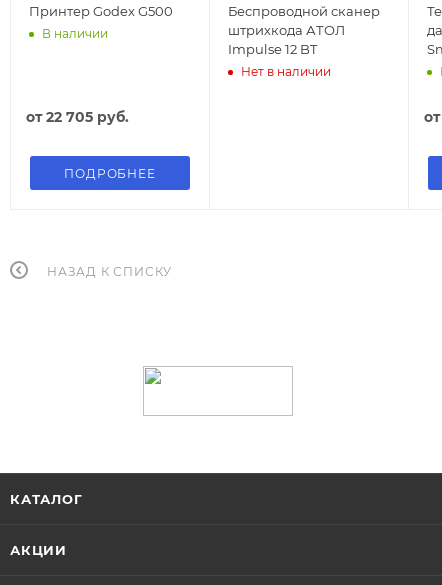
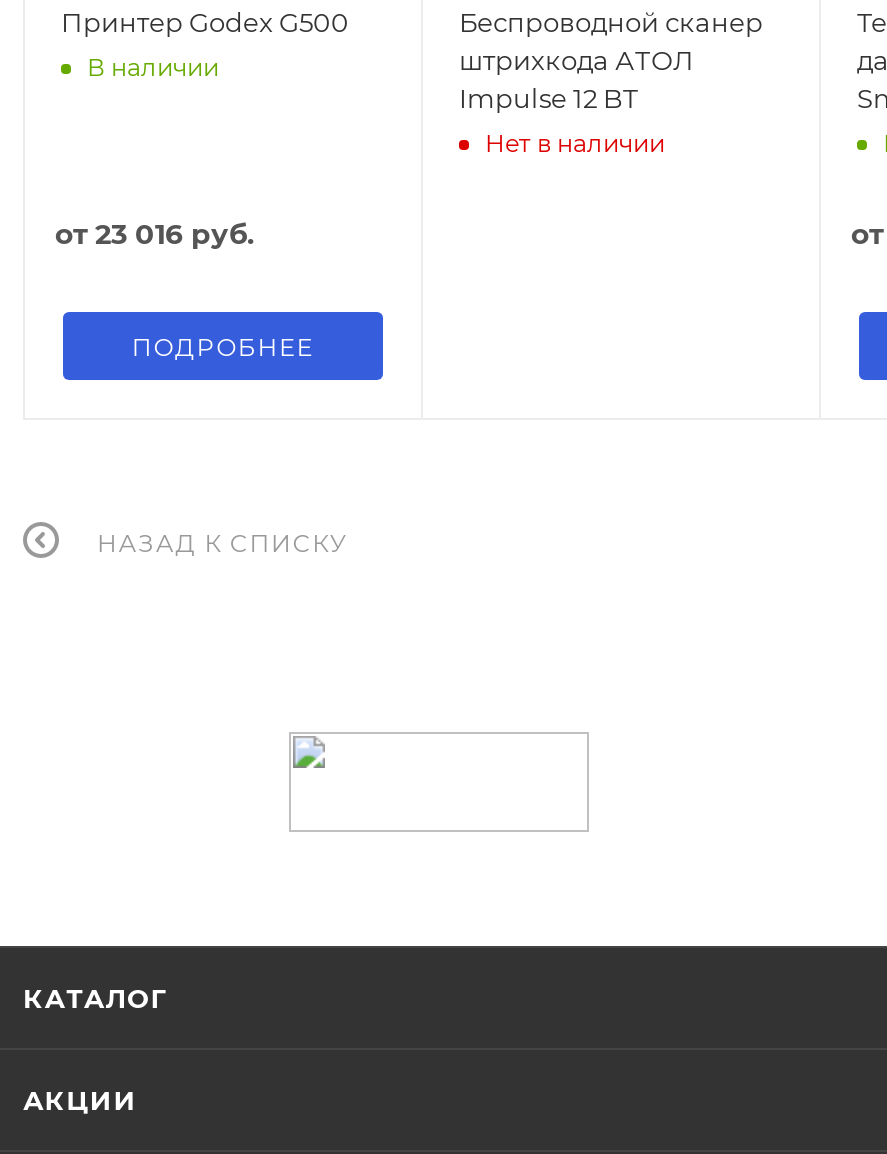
- от 22 705 руб.
+ от 23 016 руб.
